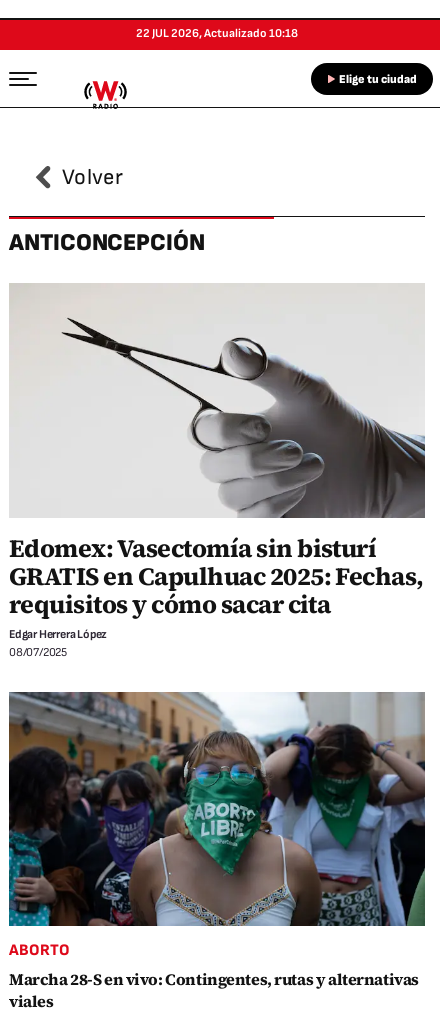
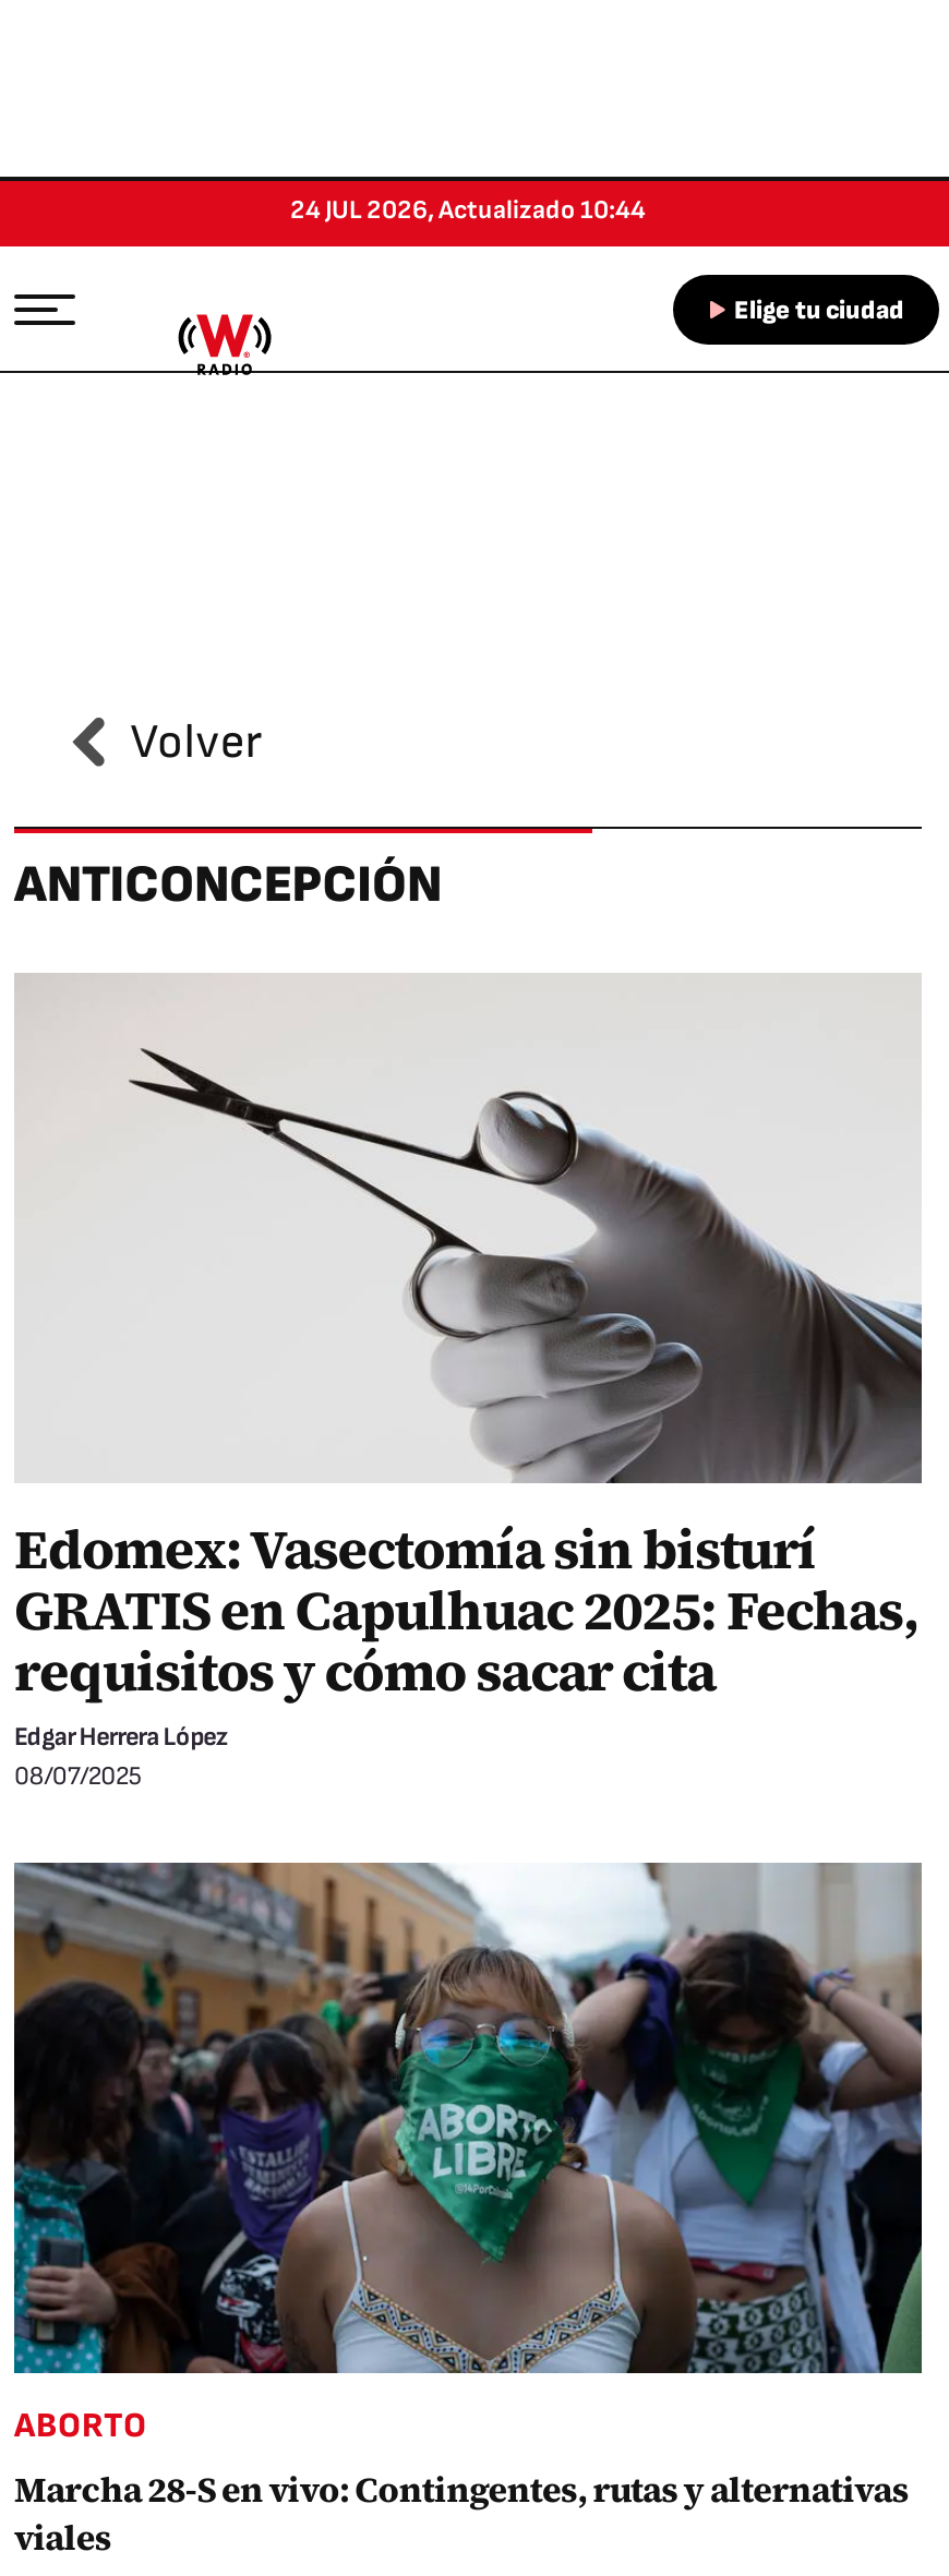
- 22 JUL 2026,Actualizado 10:18
+ 24 JUL 2026,Actualizado 10:44
